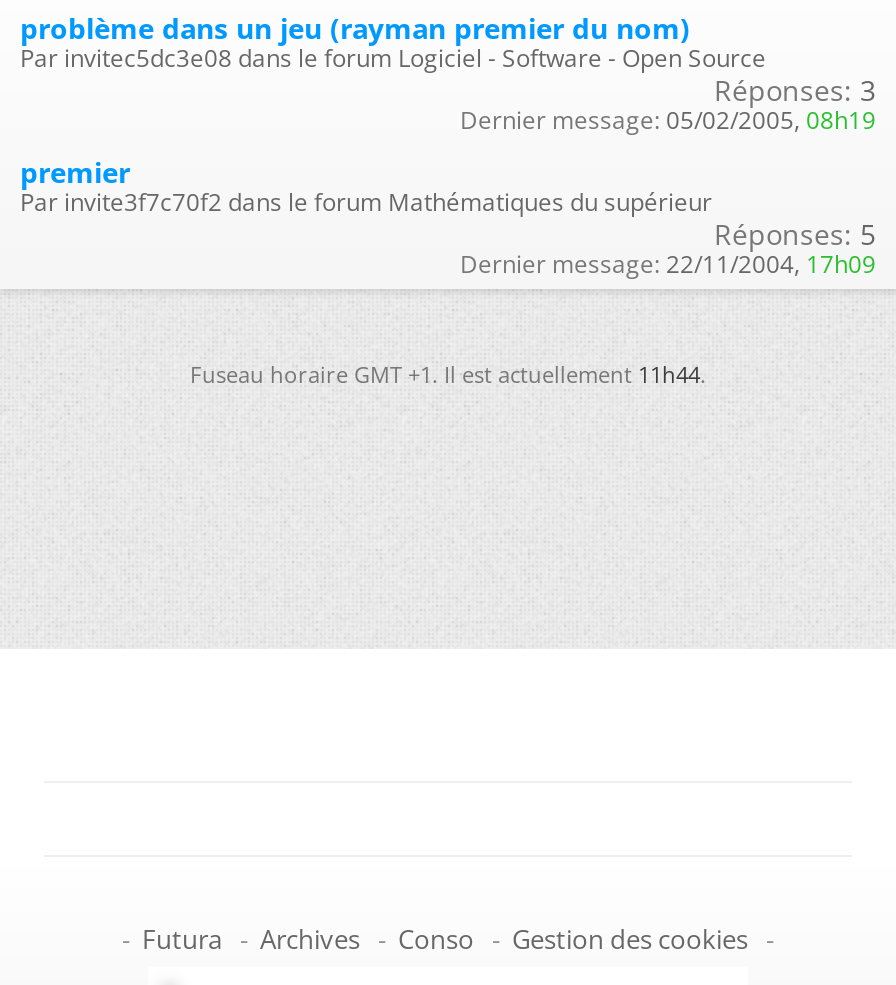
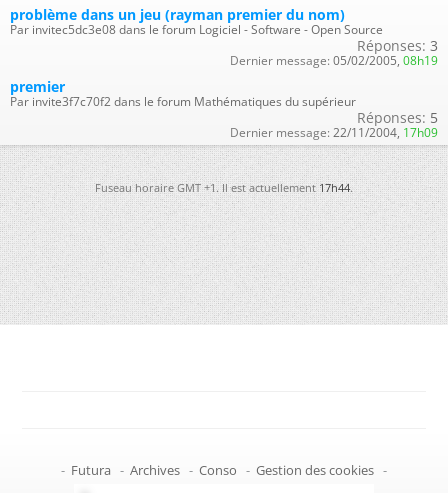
- Fuseau horaire GMT +1. Il est actuellement 11h44.
+ Fuseau horaire GMT +1. Il est actuellement 17h44.
